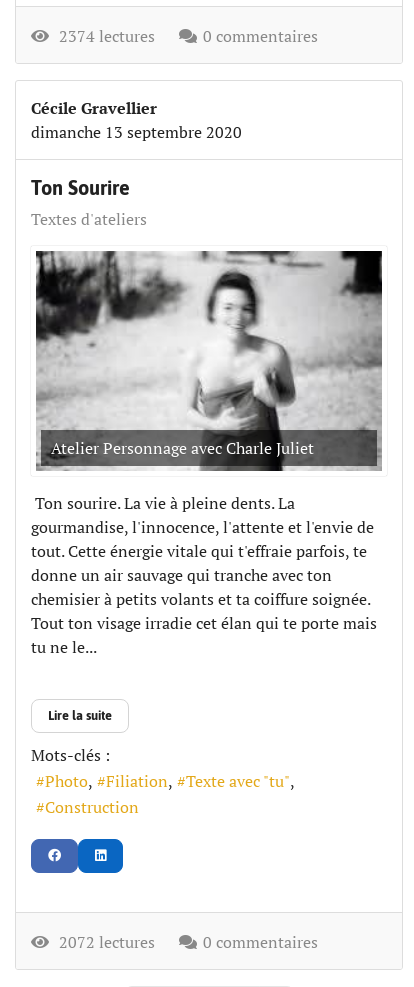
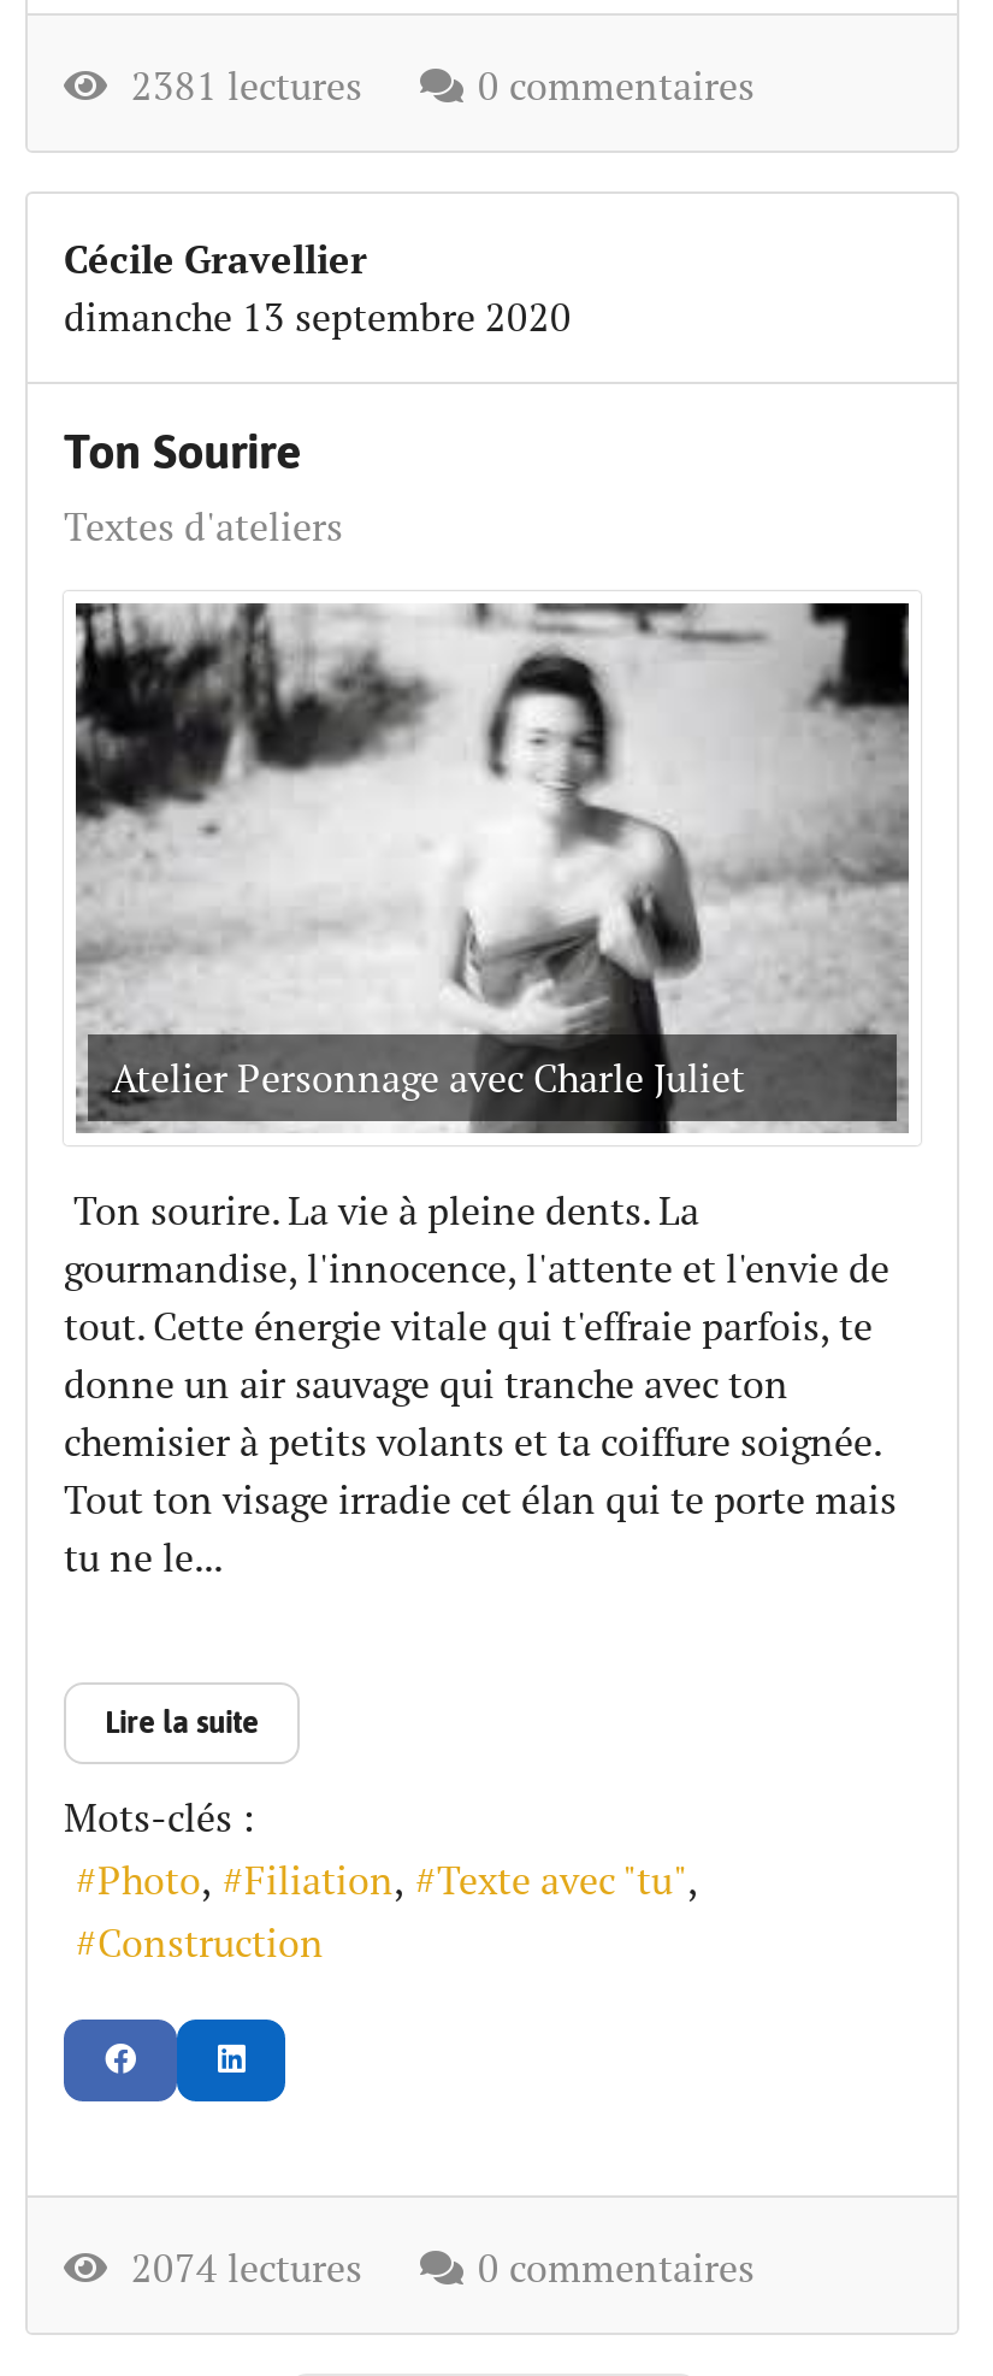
- 2374 lectures
+ 2381 lectures

- 2072 lectures
+ 2074 lectures
